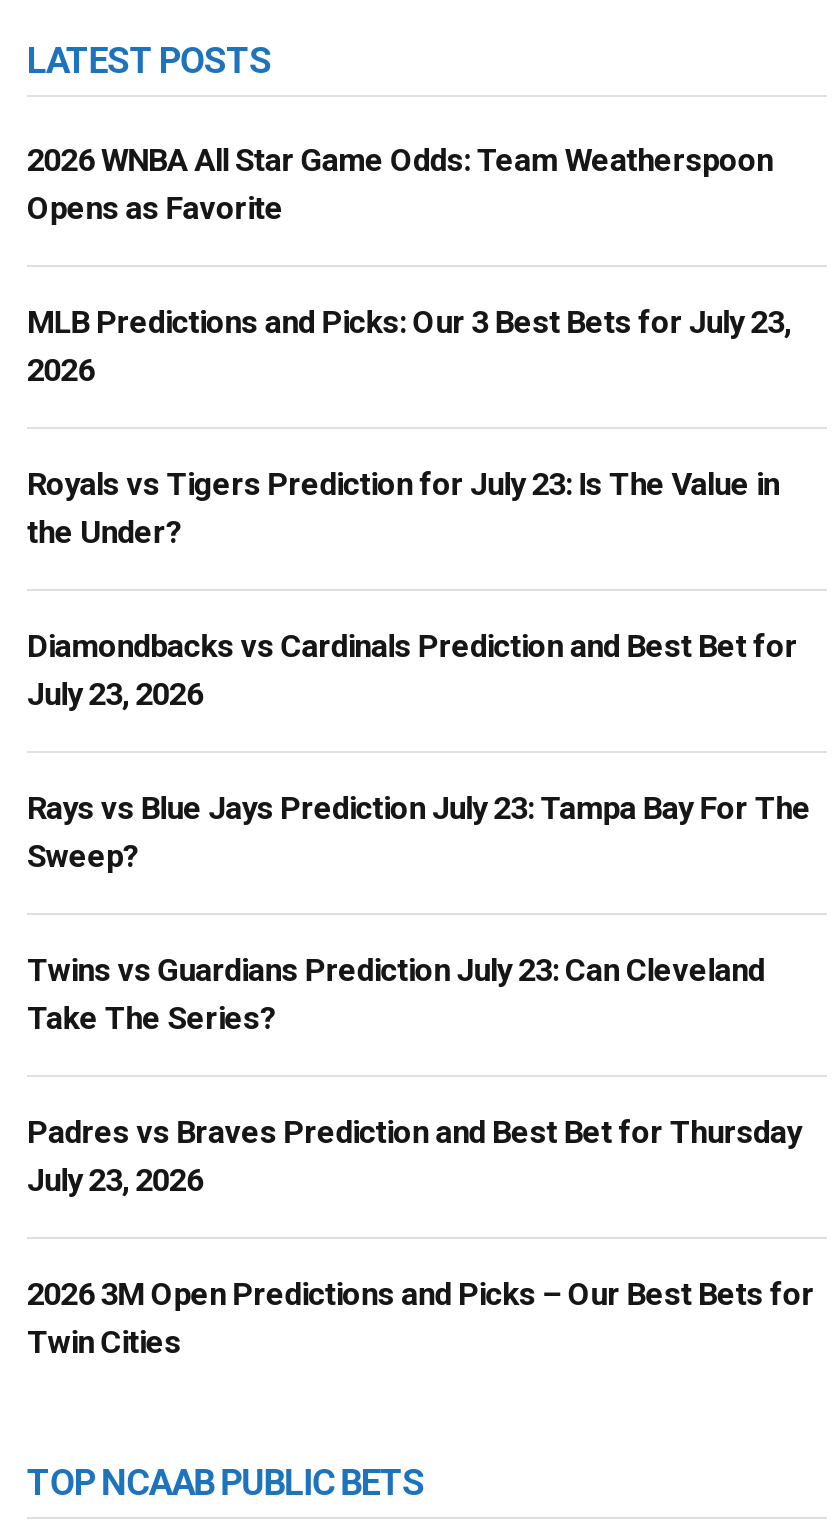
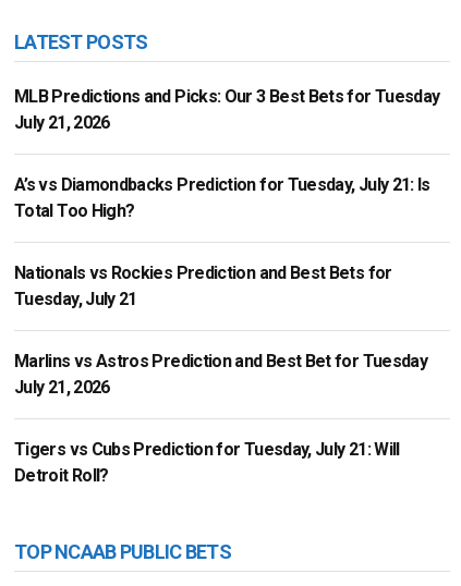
- 2026 WNBA All Star Game Odds: Team Weatherspoon
- Opens as Favorite
- MLB Predictions and Picks: Our 3 Best Bets for July 23,
- 2026
- Royals vs Tigers Prediction for July 23: Is The Value in
- the Under?
- Diamondbacks vs Cardinals Prediction and Best Bet for
- July 23, 2026
- Rays vs Blue Jays Prediction July 23: Tampa Bay For The
- Sweep?
- Twins vs Guardians Prediction July 23: Can Cleveland
- Take The Series?
- Padres vs Braves Prediction and Best Bet for Thursday
- July 23, 2026
- 2026 3M Open Predictions and Picks – Our Best Bets for
- Twin Cities
+ MLB Predictions and Picks: Our 3 Best Bets for Tuesday
+ July 21, 2026
+ A’s vs Diamondbacks Prediction for Tuesday, July 21: Is
+ Total Too High?
+ Nationals vs Rockies Prediction and Best Bets for
+ Tuesday, July 21
+ Marlins vs Astros Prediction and Best Bet for Tuesday
+ July 21, 2026
+ Tigers vs Cubs Prediction for Tuesday, July 21: Will
+ Detroit Roll?
